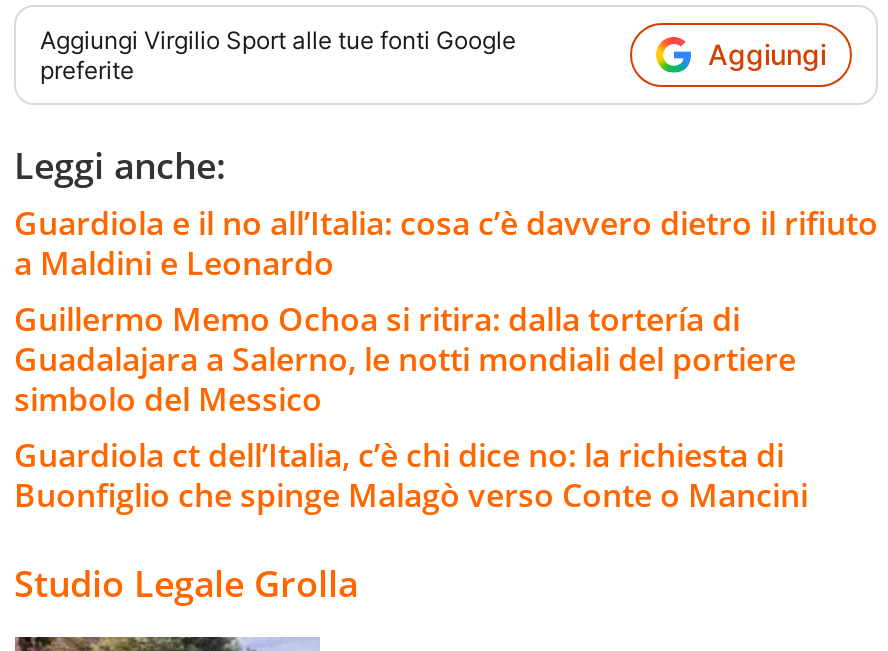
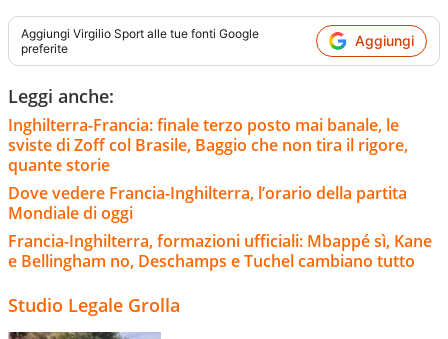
- Guardiola e il no all’Italia: cosa c’è davvero dietro il rifiuto
- a Maldini e Leonardo
- Guillermo Memo Ochoa si ritira: dalla tortería di
- Guadalajara a Salerno, le notti mondiali del portiere
- simbolo del Messico
- Guardiola ct dell’Italia, c’è chi dice no: la richiesta di
- Buonfiglio che spinge Malagò verso Conte o Mancini
+ Inghilterra-Francia: finale terzo posto mai banale, le
+ sviste di Zoff col Brasile, Baggio che non tira il rigore,
+ quante storie
+ Dove vedere Francia-Inghilterra, l’orario della partita
+ Mondiale di oggi
+ Francia-Inghilterra, formazioni ufficiali: Mbappé sì, Kane
+ e Bellingham no, Deschamps e Tuchel cambiano tutto
